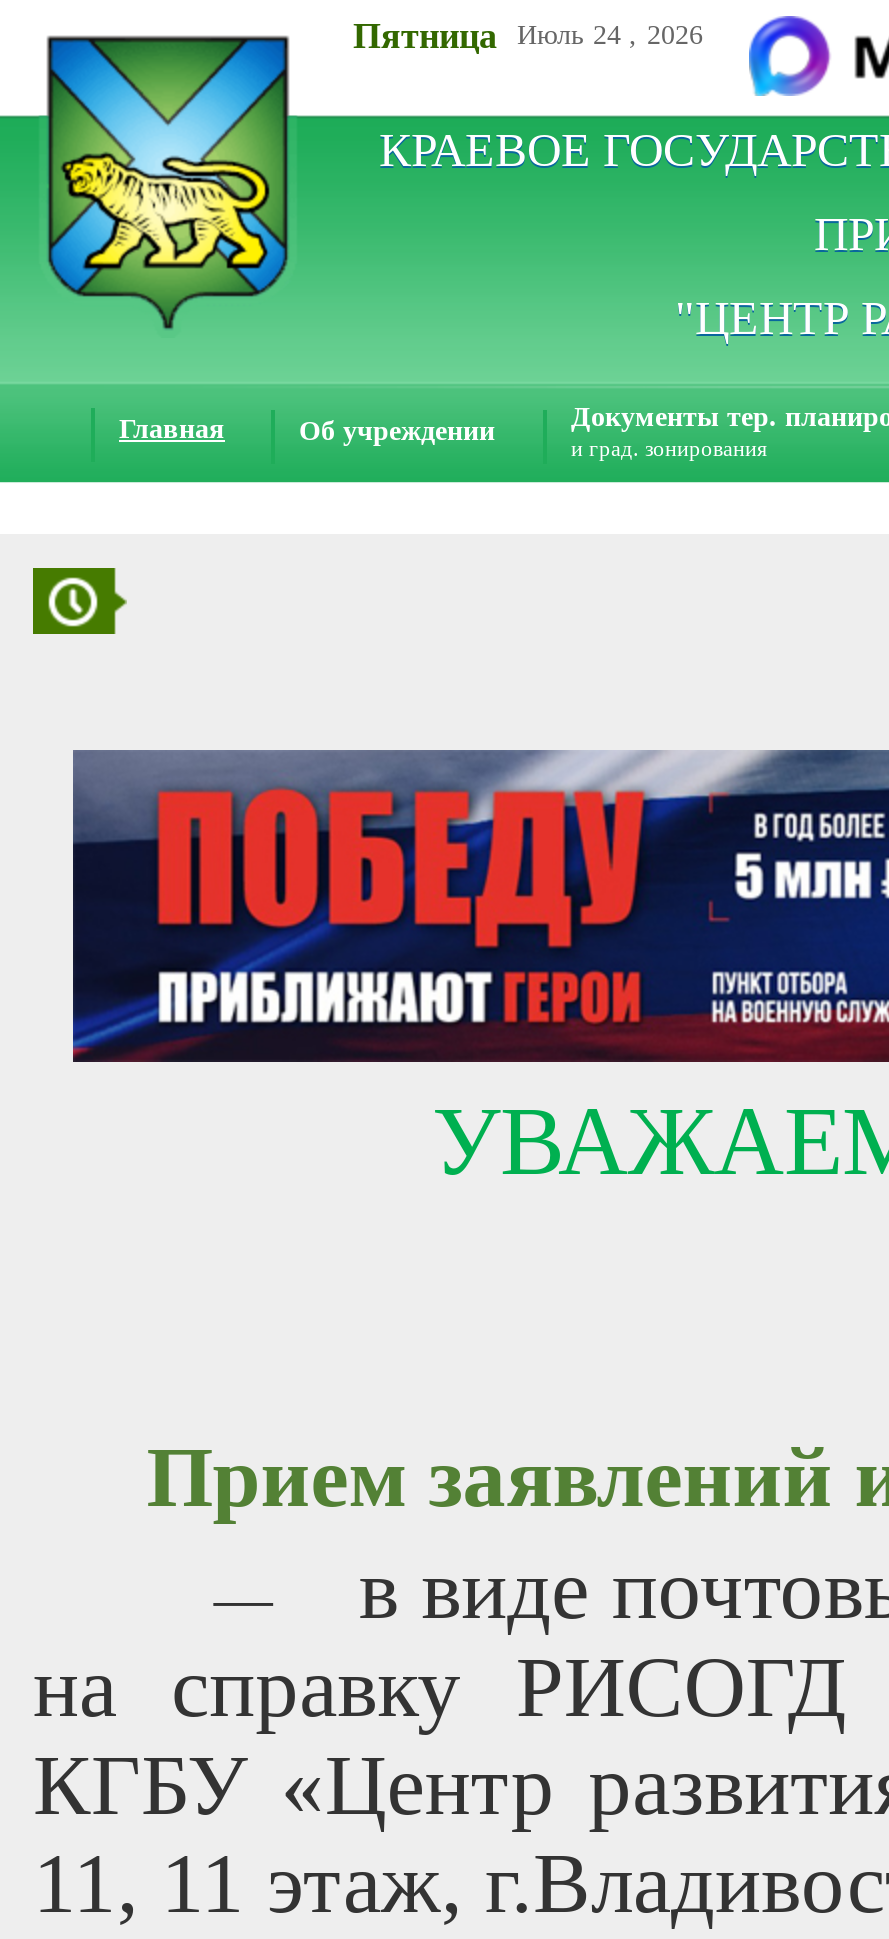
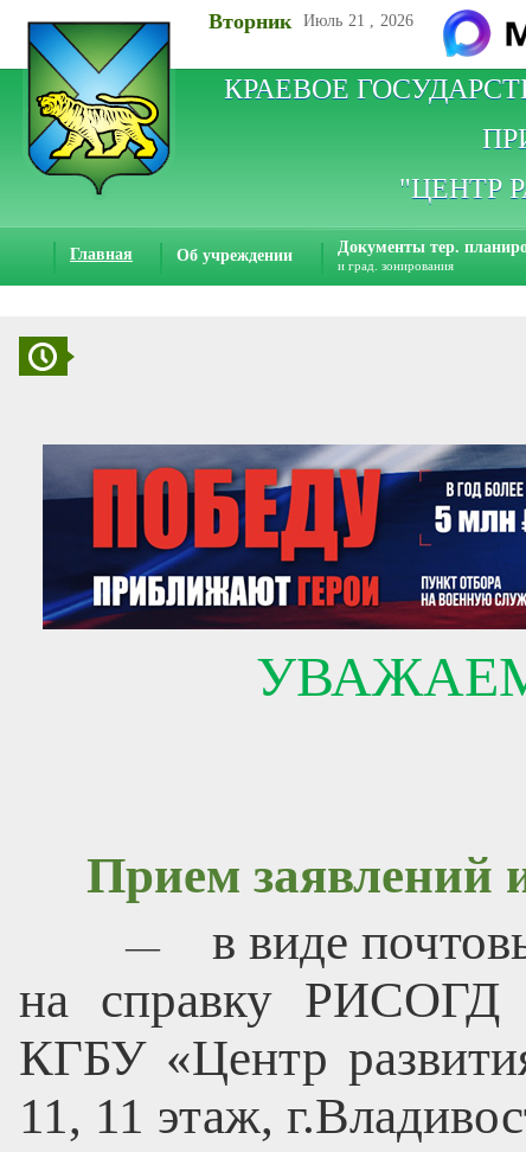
- Пятница
- Июль 24 , 2026
+ Вторник
+ Июль 21 , 2026
